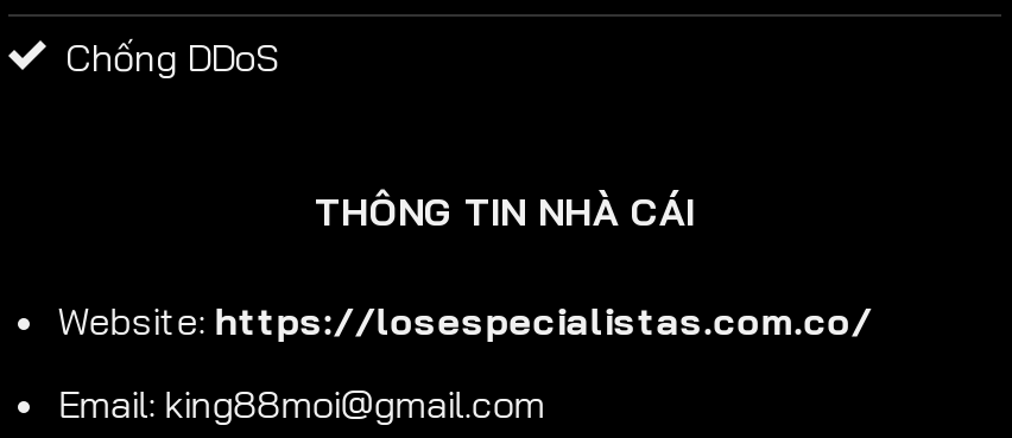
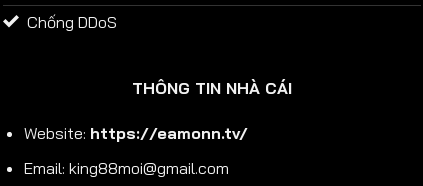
- Website: https://losespecialistas.com.co/
+ Website: https://eamonn.tv/
